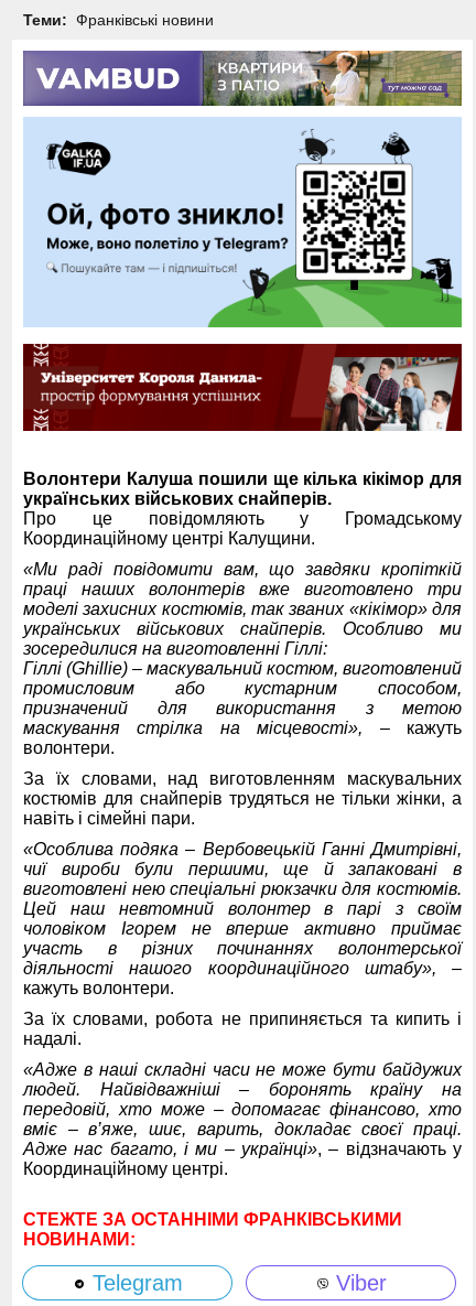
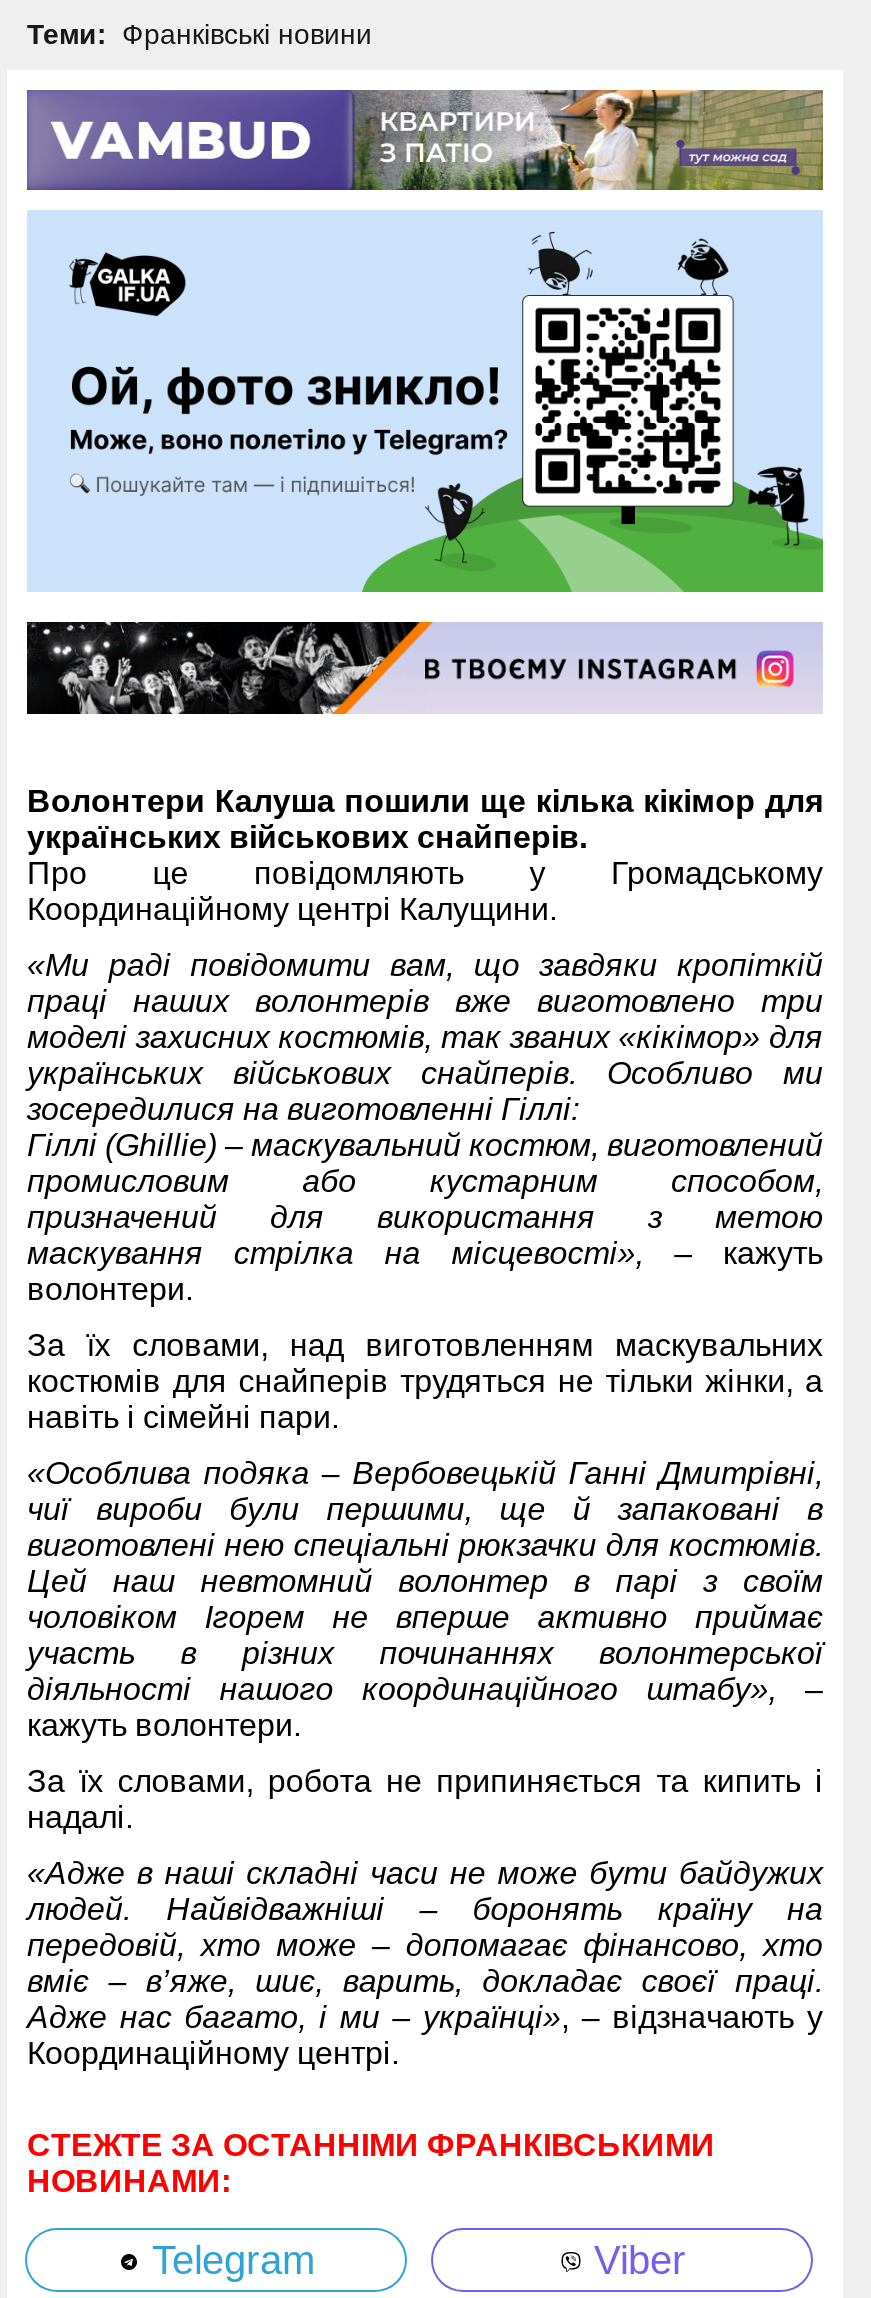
- [image]
+ [image]
